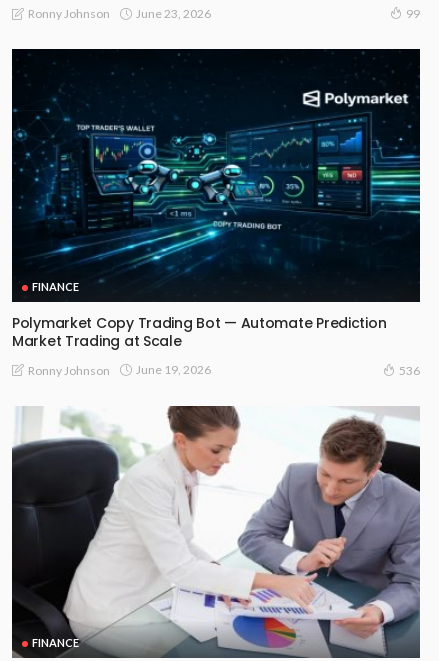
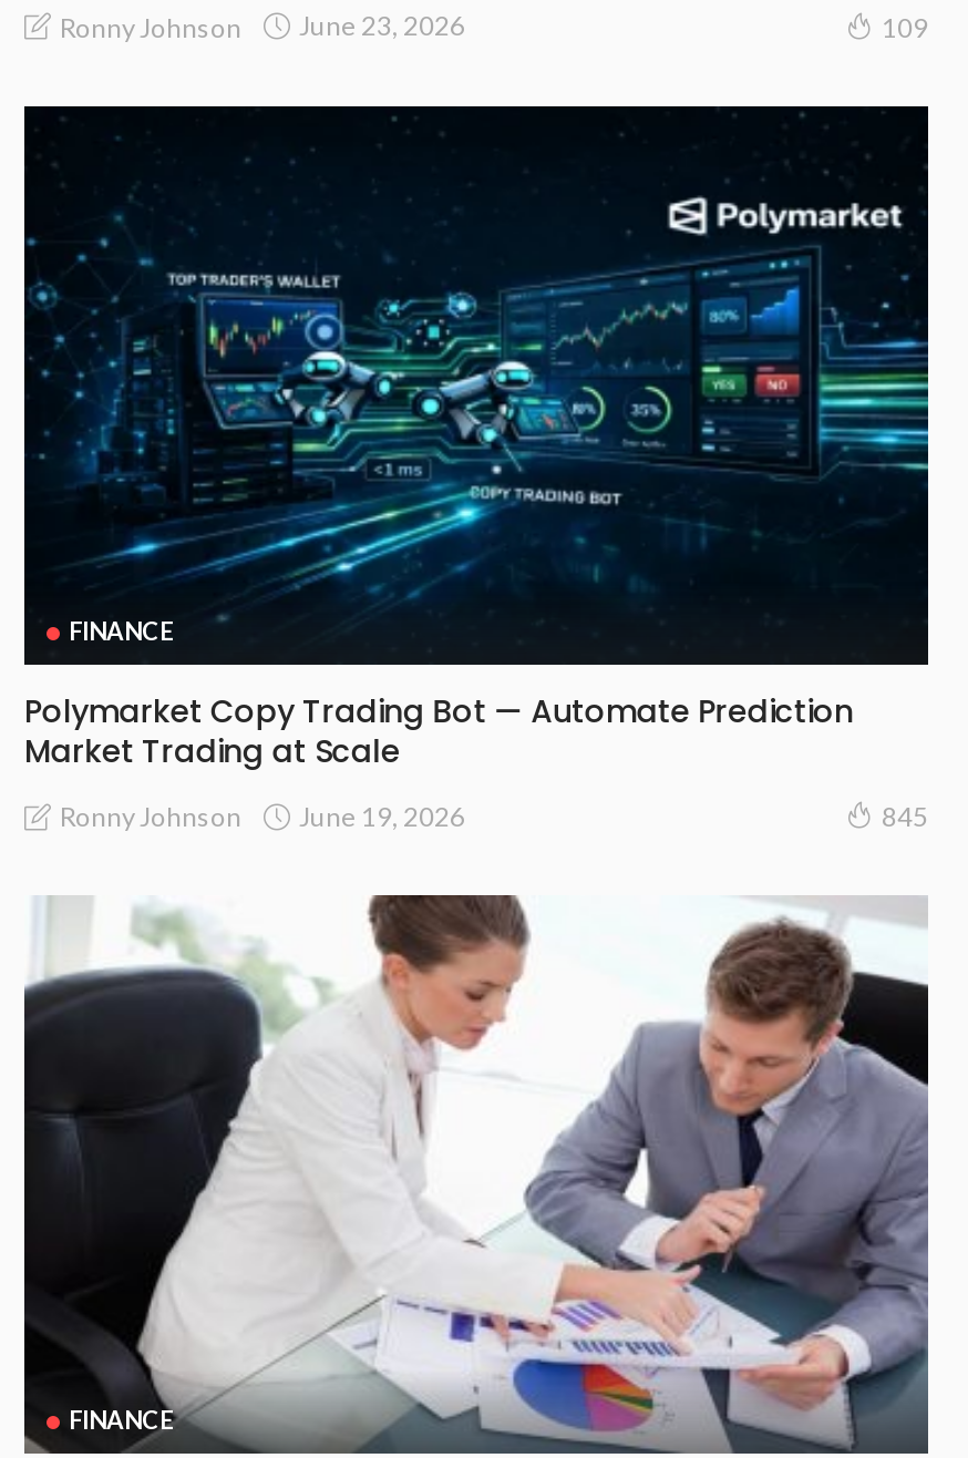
- 99
+ 109

- 536
+ 845
